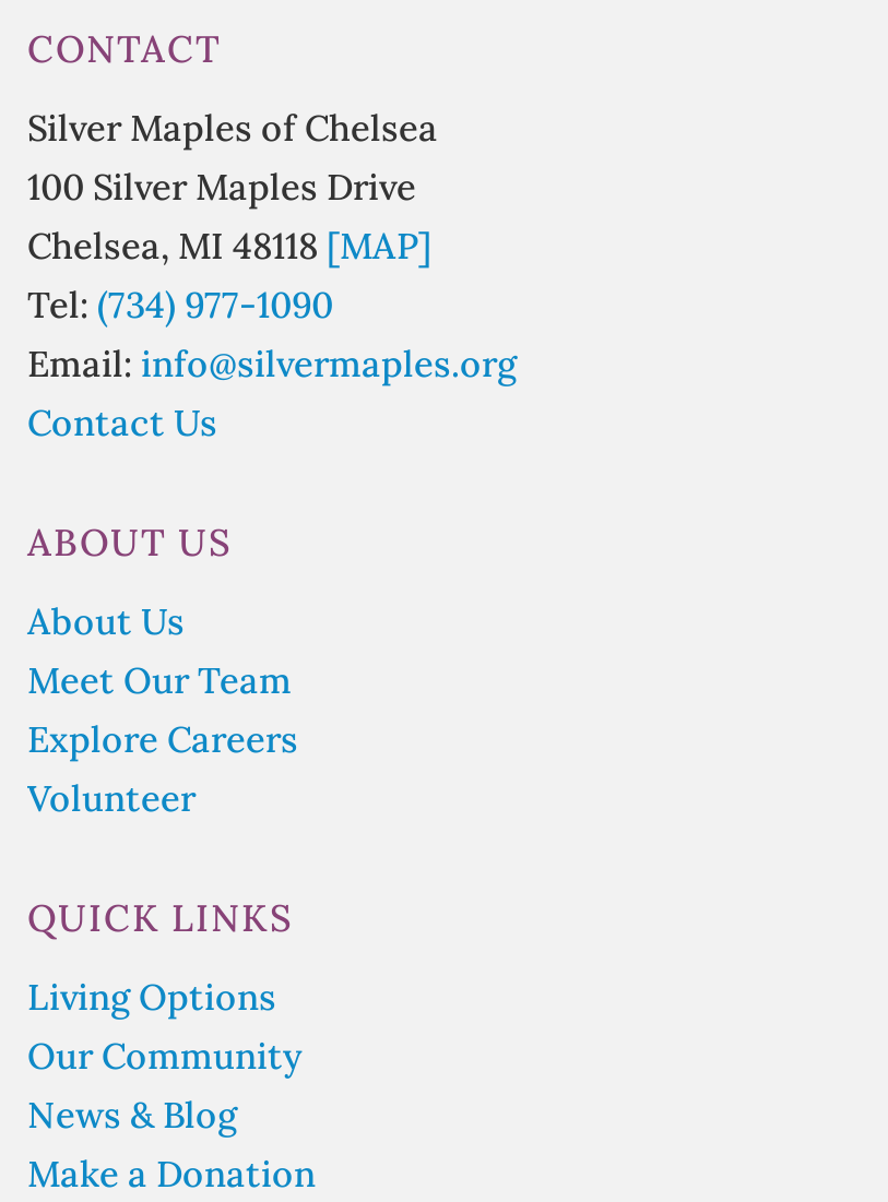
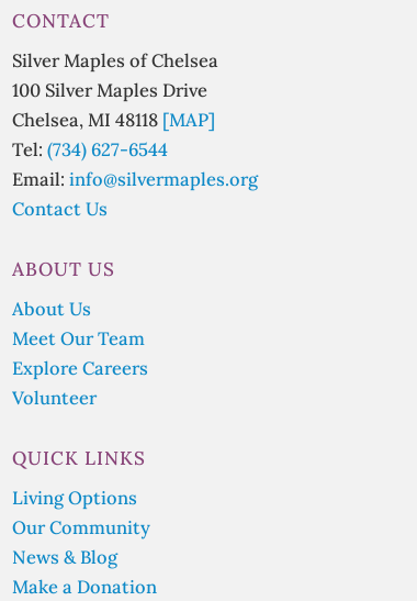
- Tel: (734) 977-1090
+ Tel: (734) 627-6544
